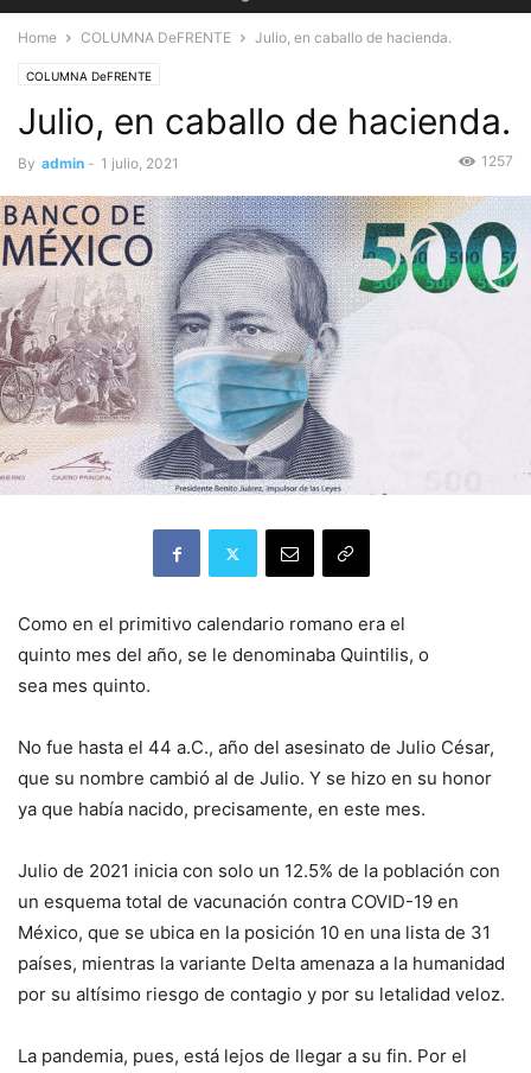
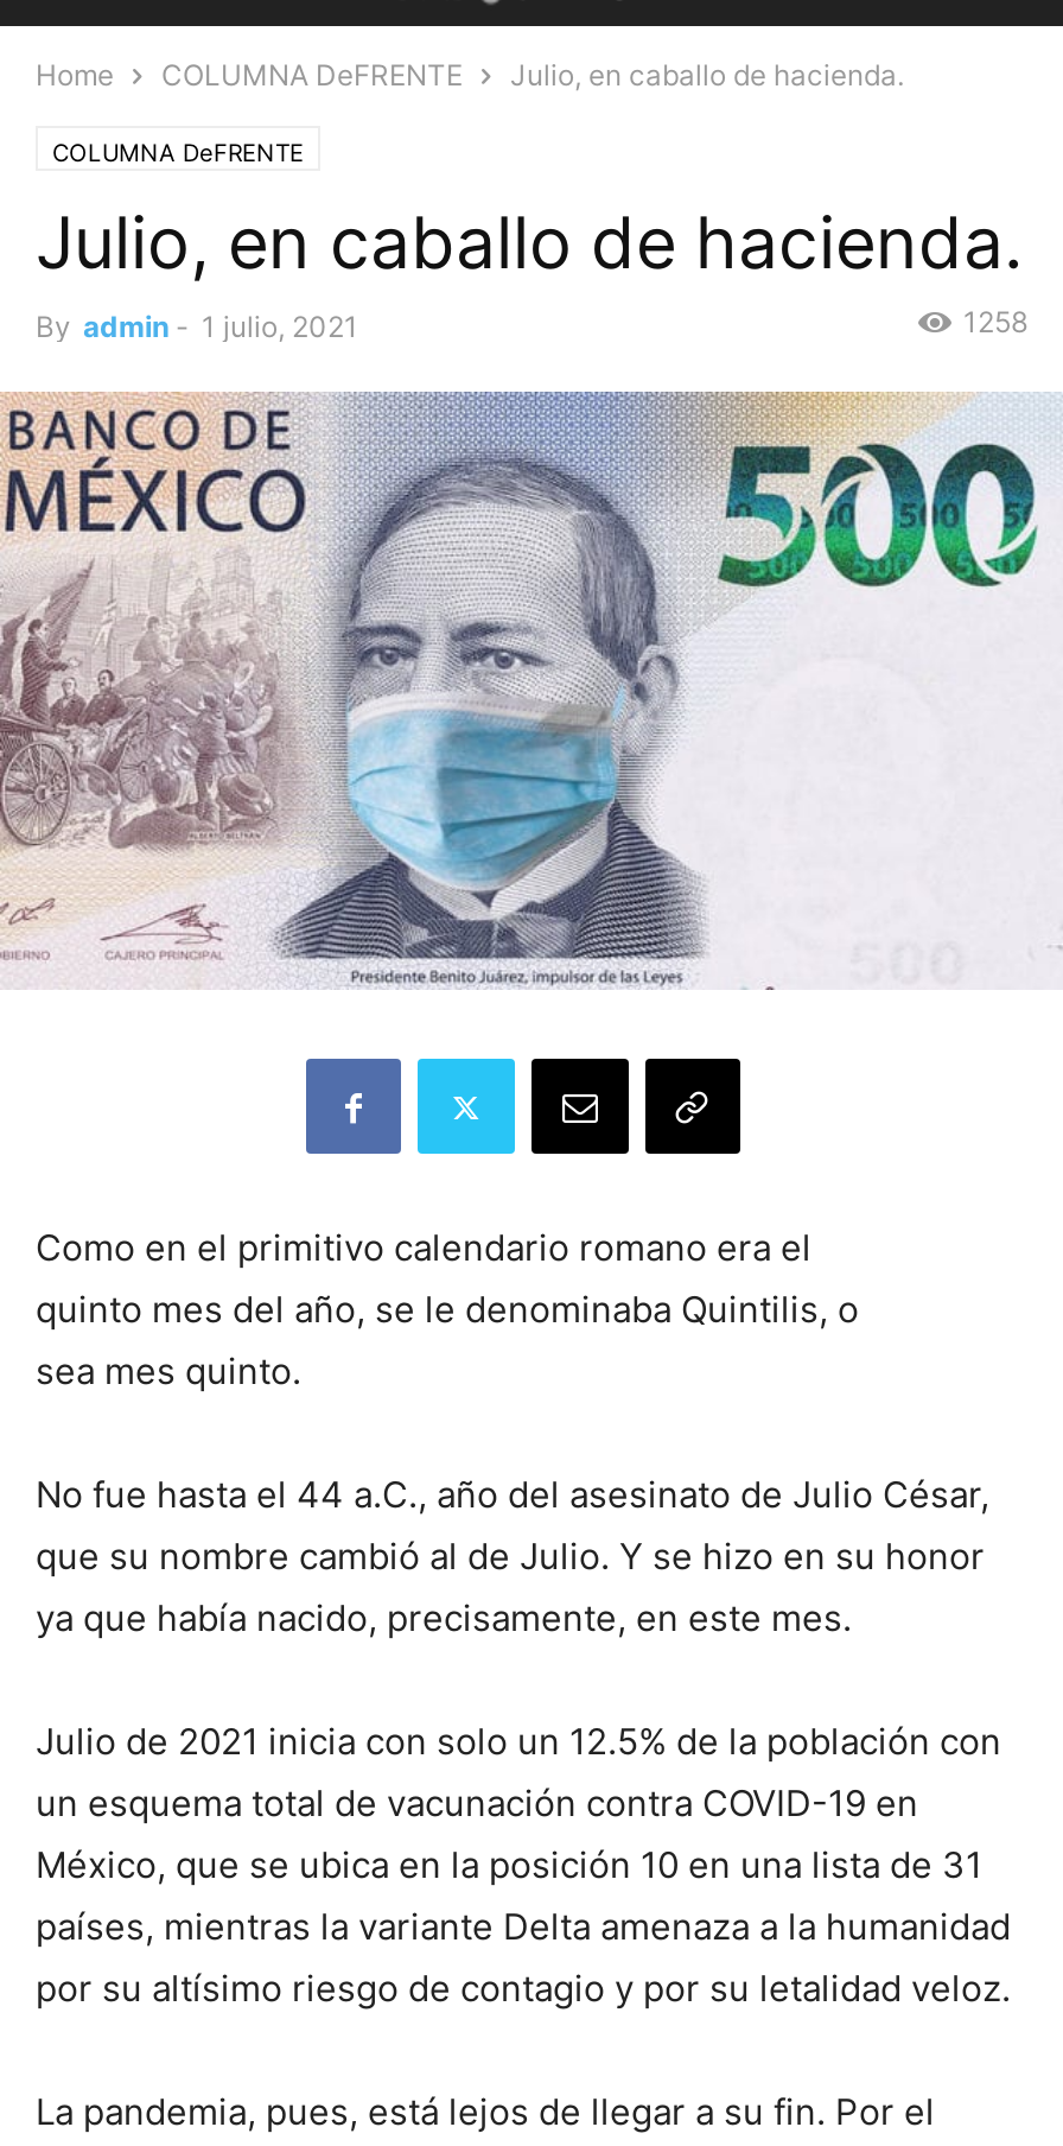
- 1257
+ 1258
